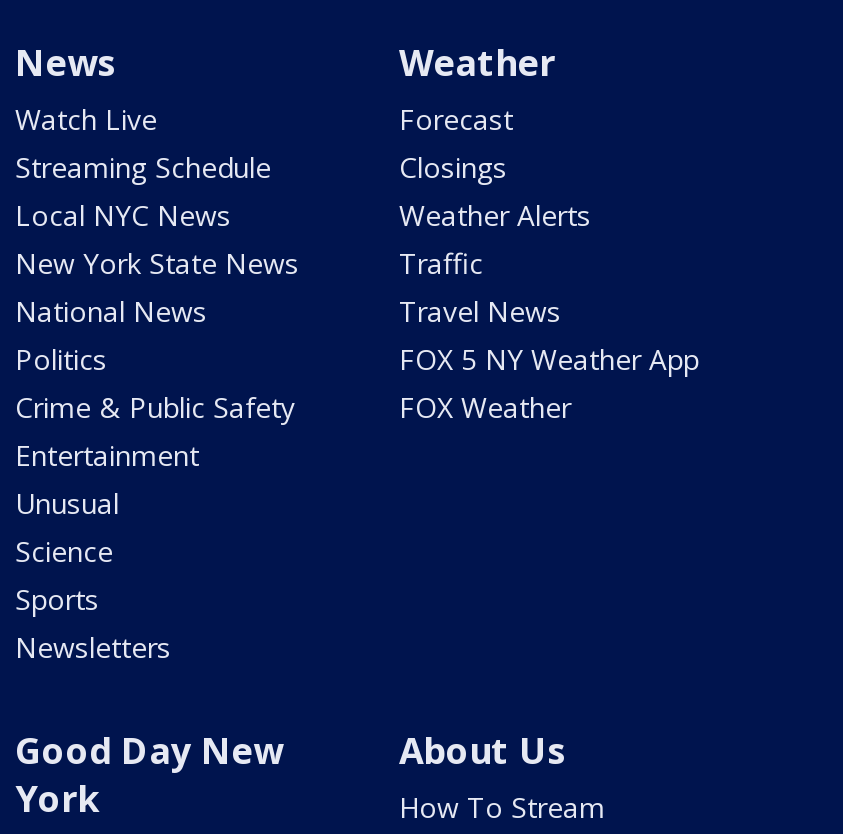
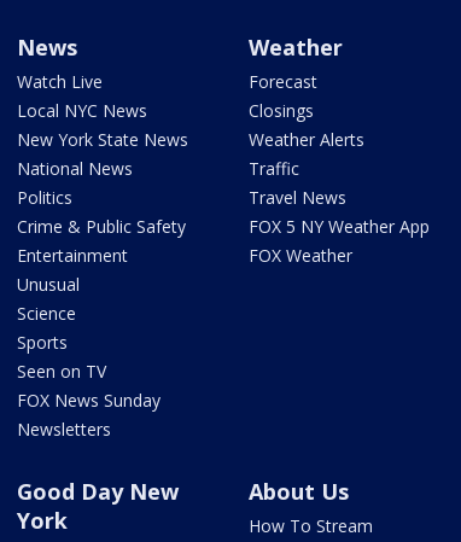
- Streaming Schedule

moved up: Local NYC News | New York State News | National News | ... | Science | Sports

+ Seen on TV
+ FOX News Sunday
